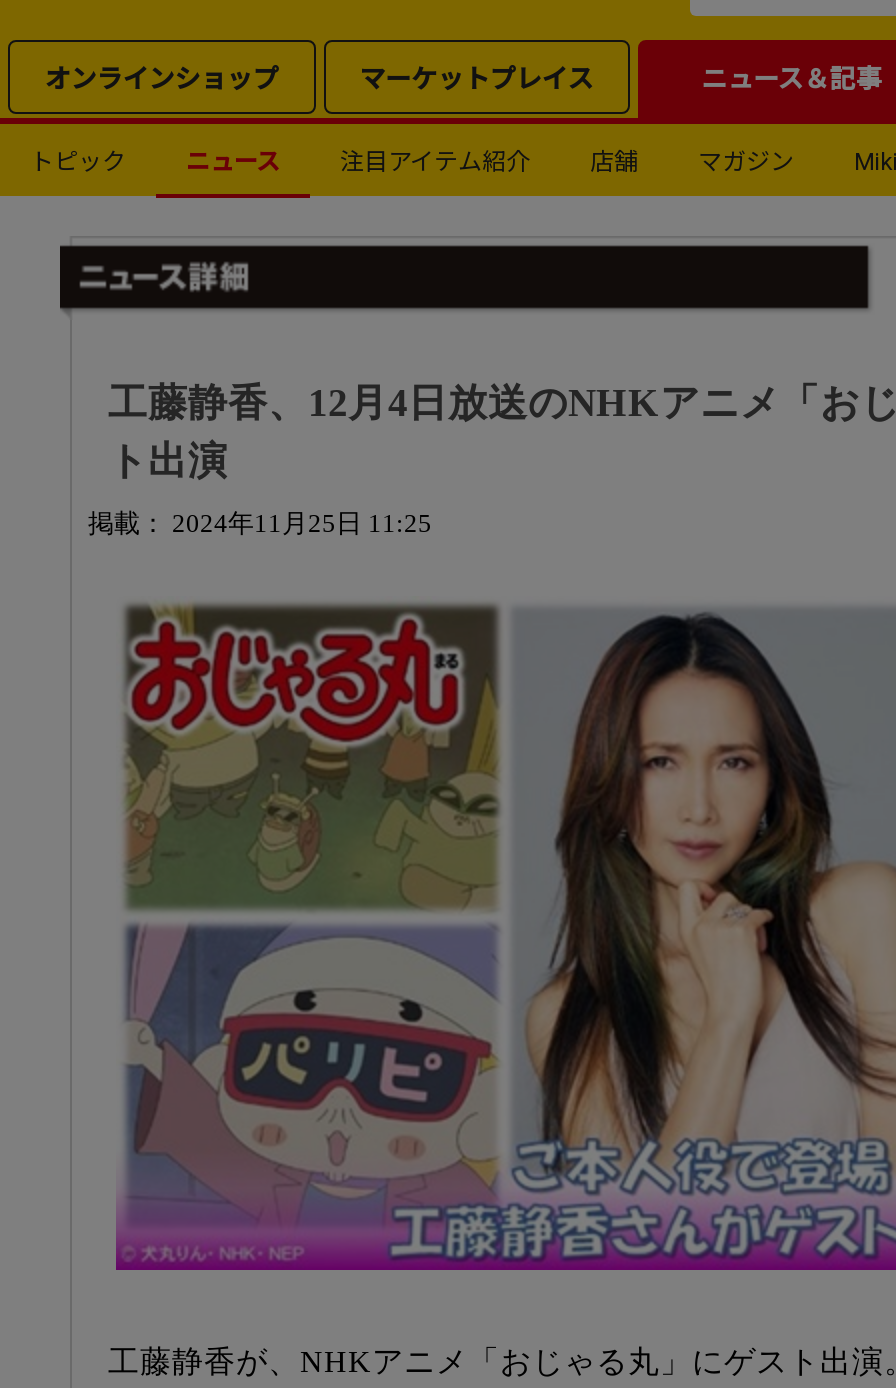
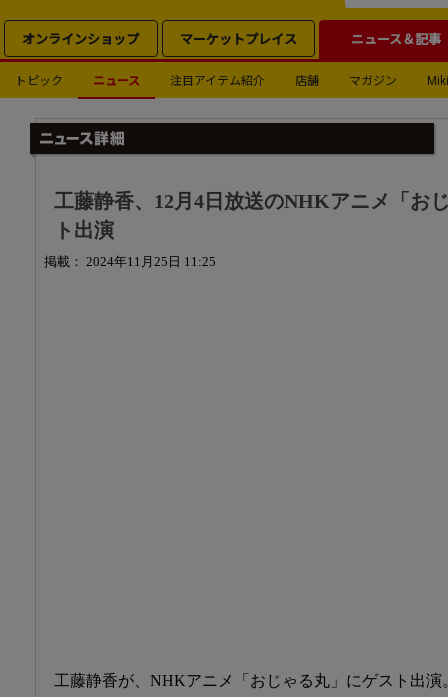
- [image]
